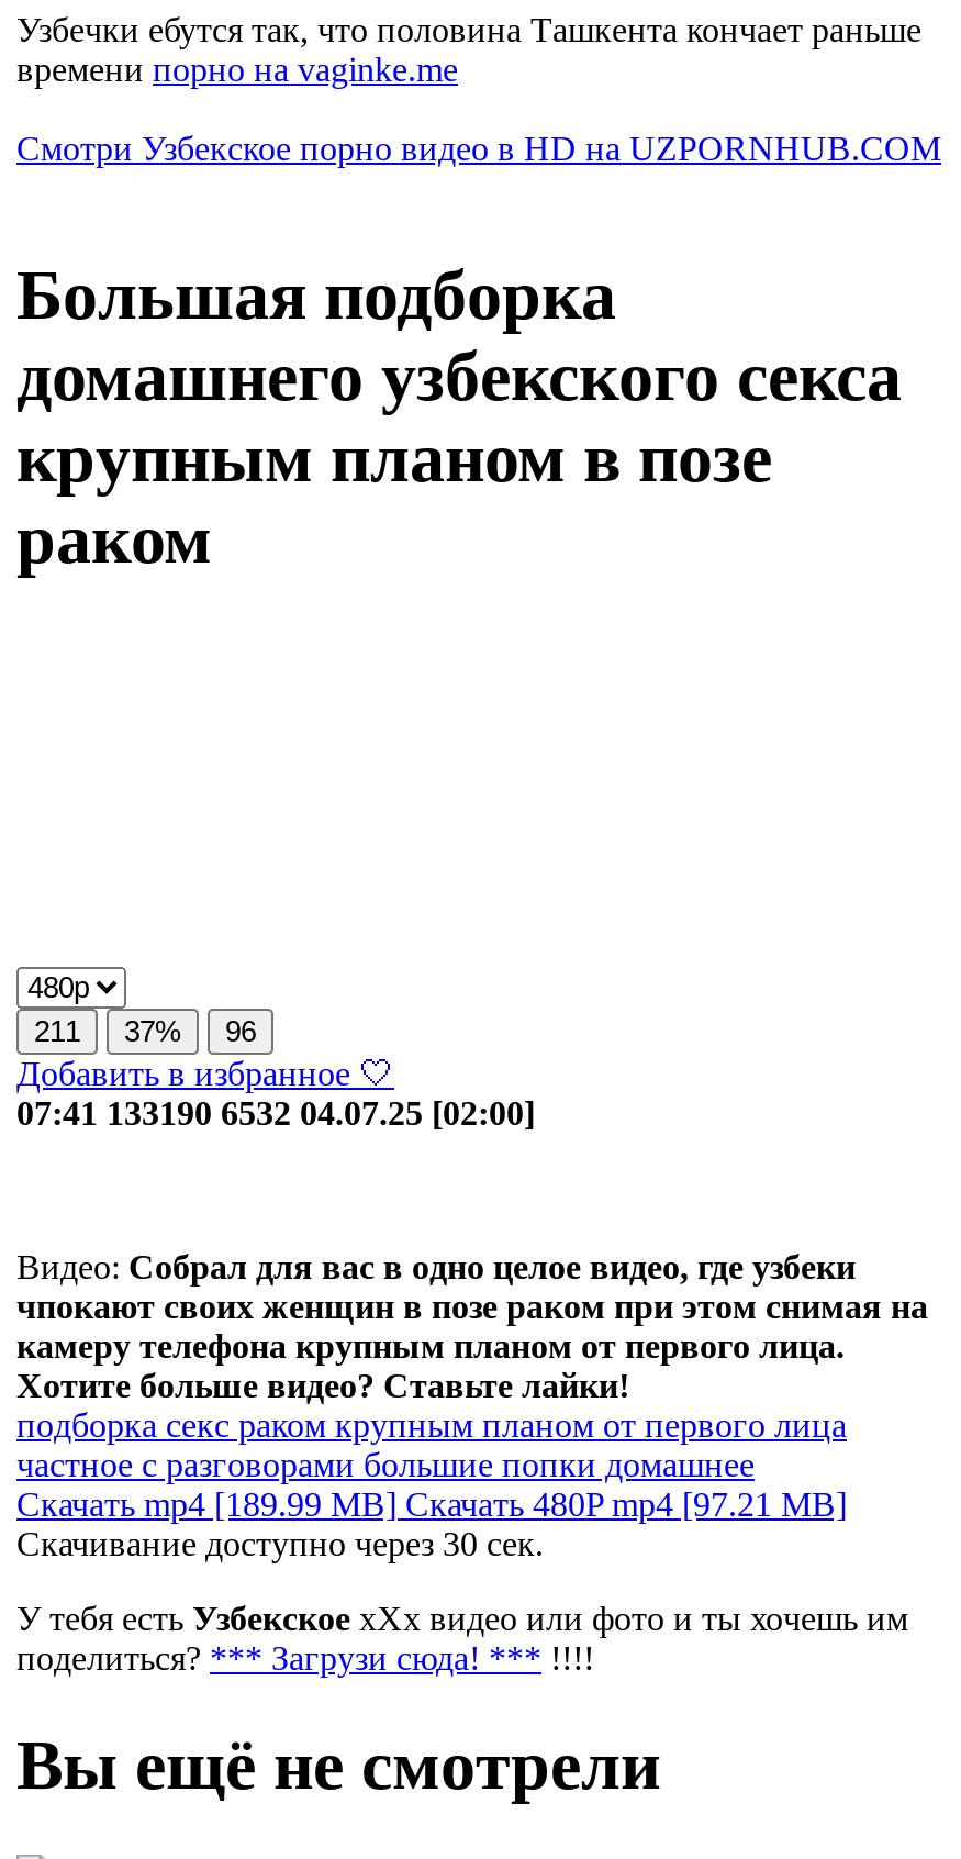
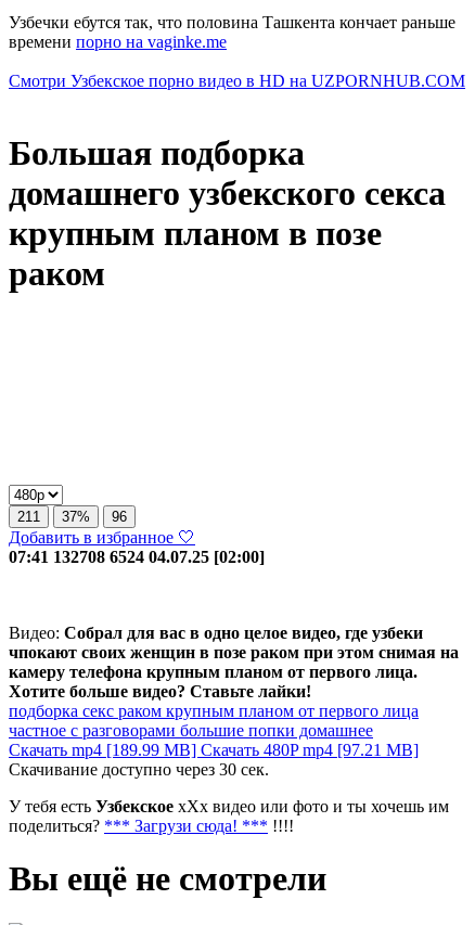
- 07:41 133190 6532 04.07.25 [02:00]
+ 07:41 132708 6524 04.07.25 [02:00]
